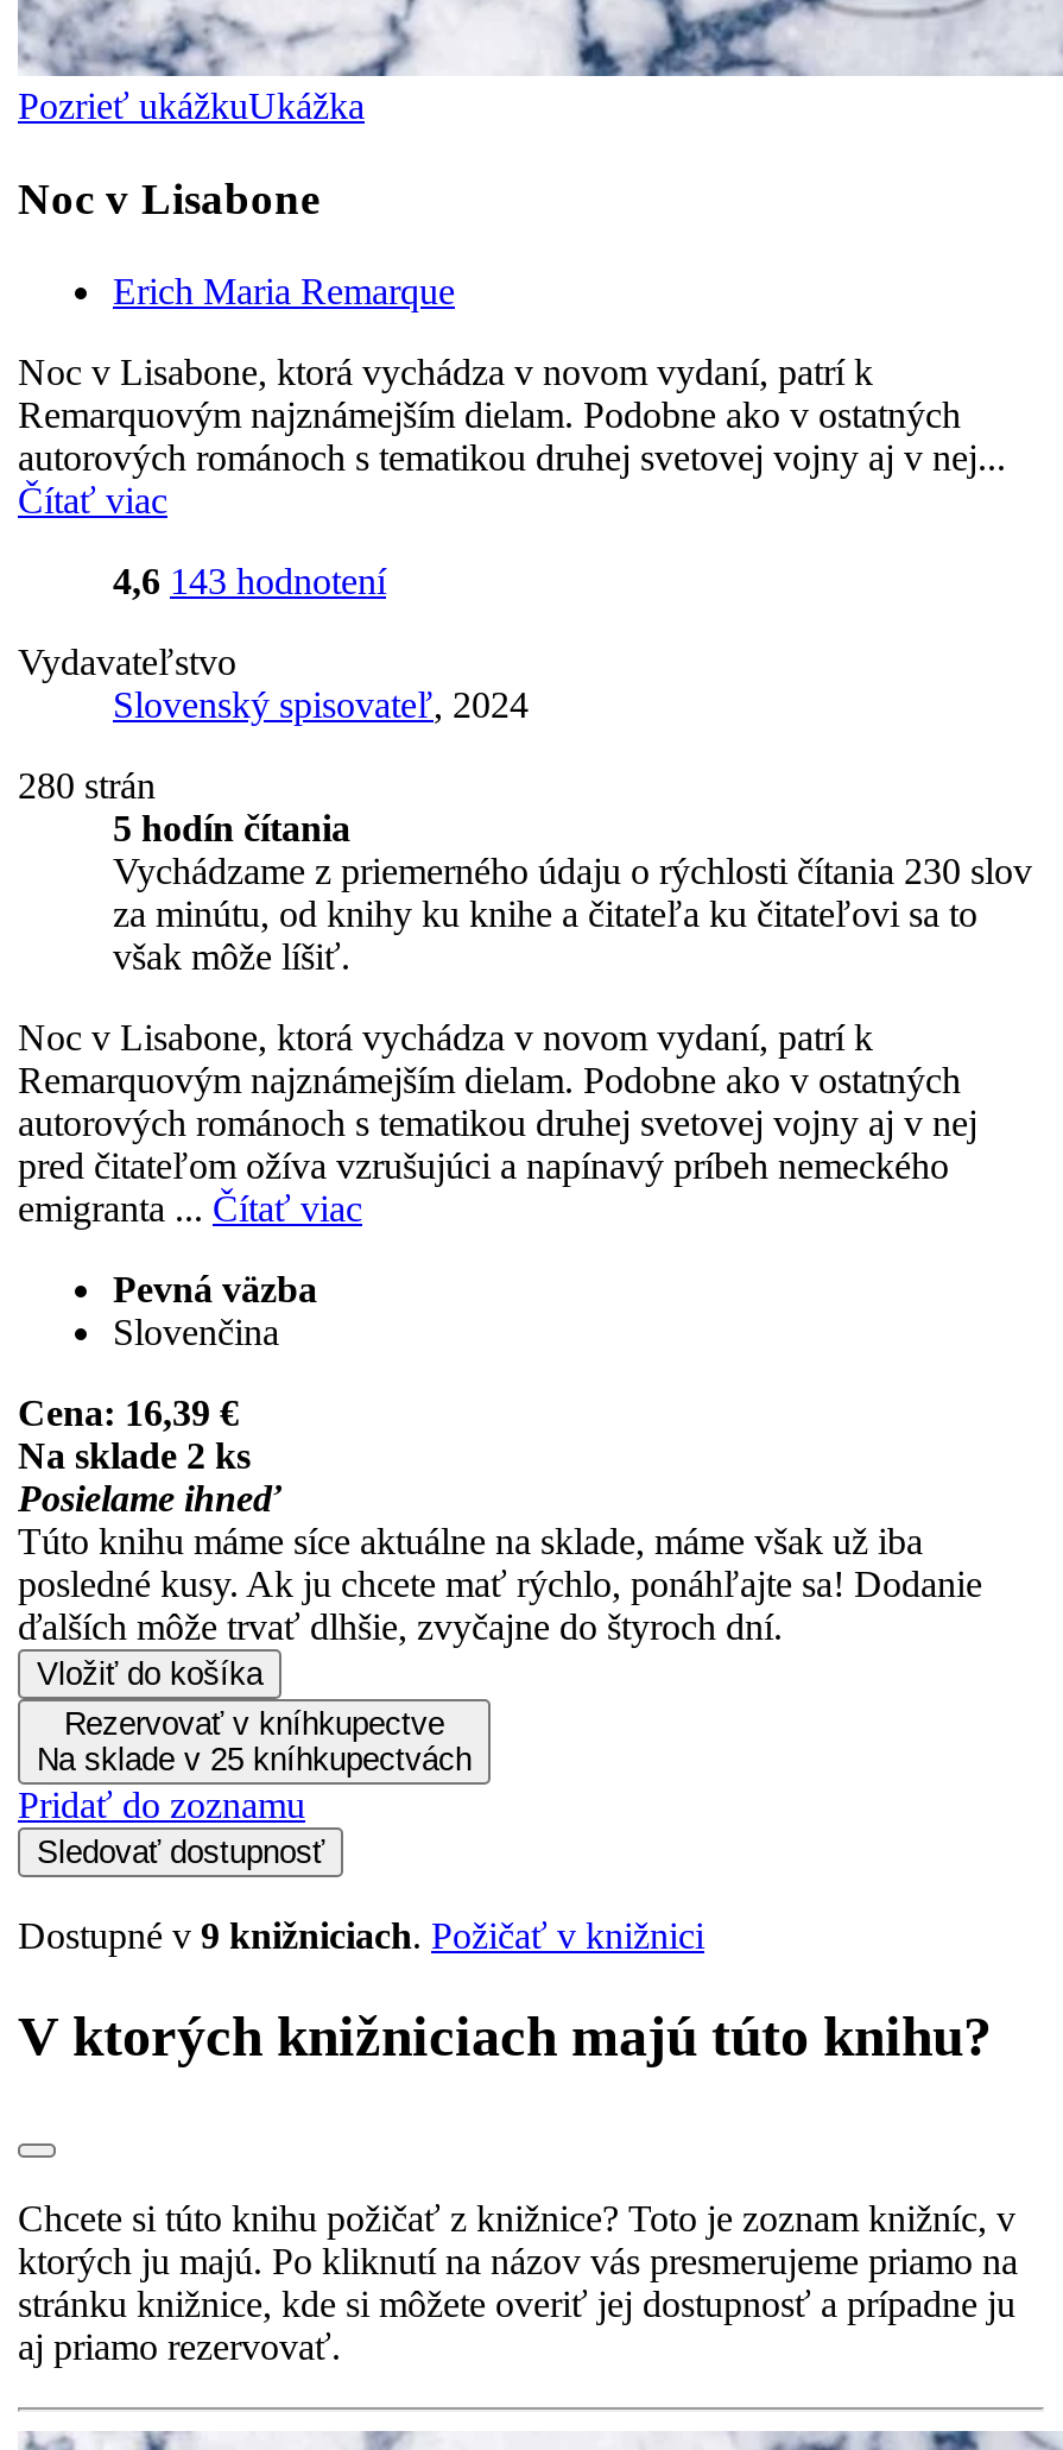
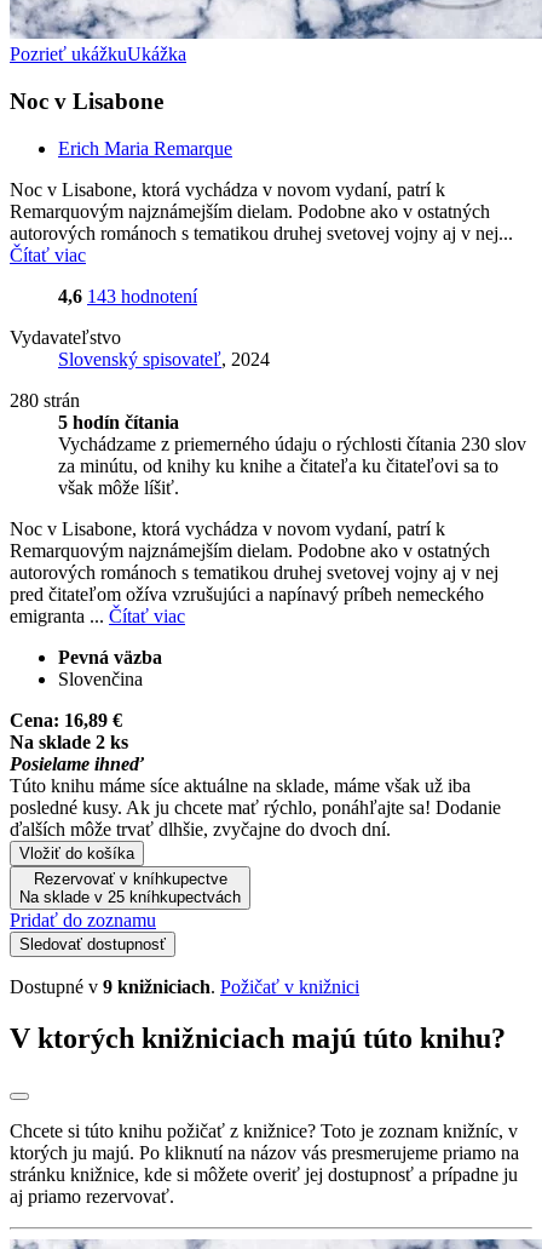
- Cena: 16,39 €
+ Cena: 16,89 €

- ďalších môže trvať dlhšie, zvyčajne do štyroch dní.
+ ďalších môže trvať dlhšie, zvyčajne do dvoch dní.
